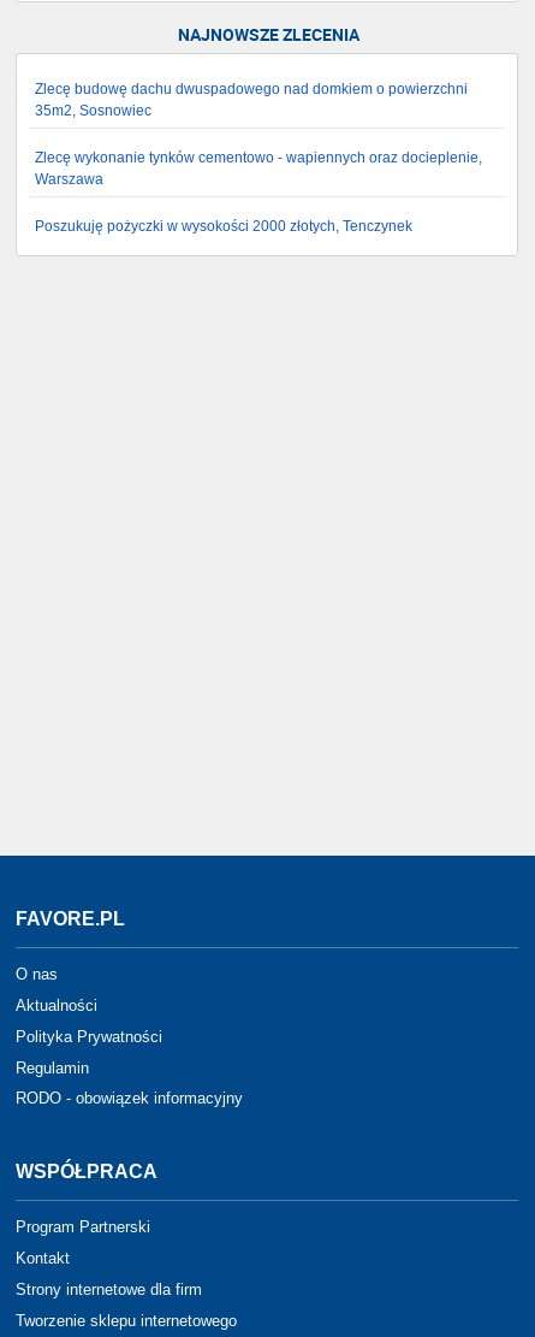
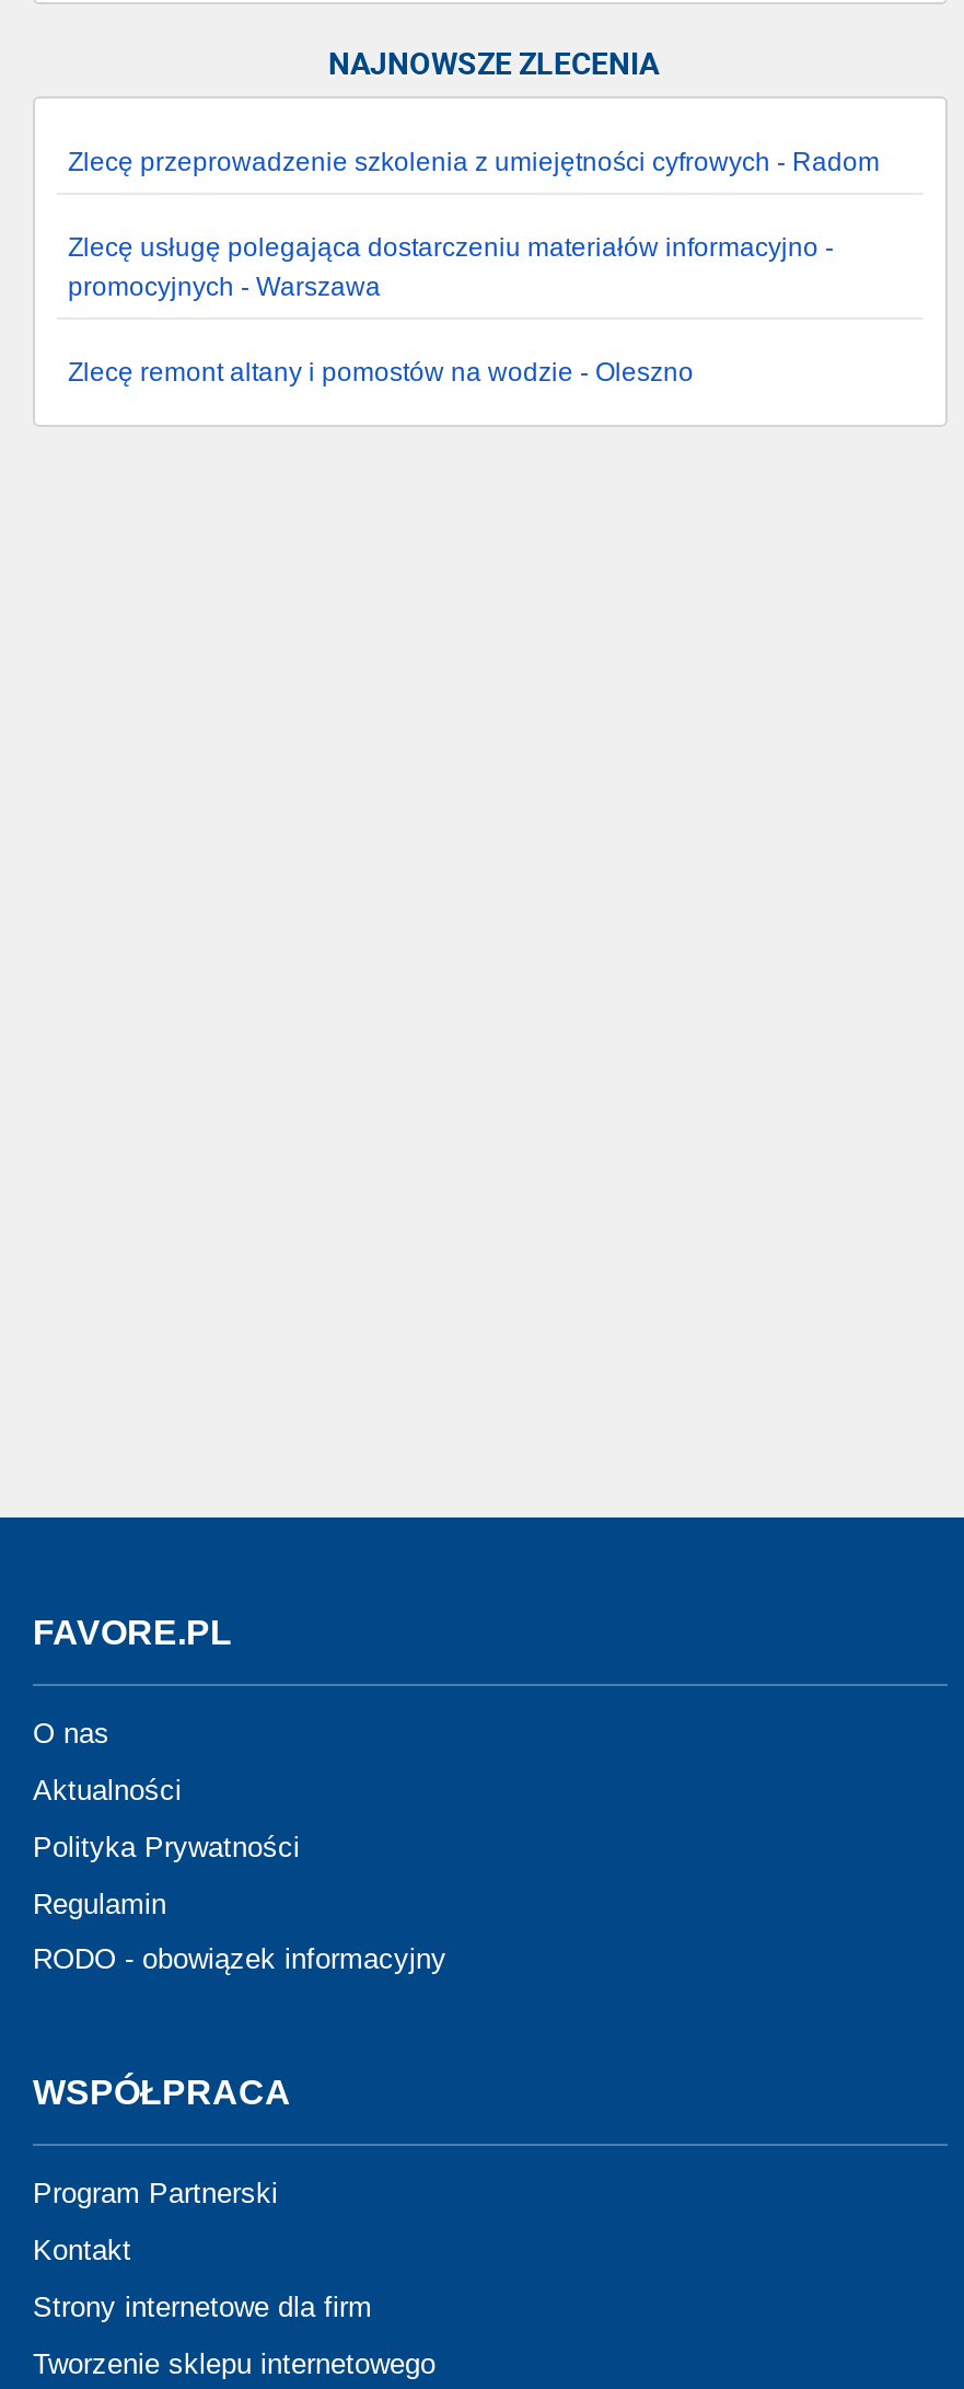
- Zlecę budowę dachu dwuspadowego nad domkiem o powierzchni
- 35m2, Sosnowiec
+ Zlecę przeprowadzenie szkolenia z umiejętności cyfrowych - Radom

- Zlecę wykonanie tynków cementowo - wapiennych oraz docieplenie,
- Warszawa
+ Zlecę usługę polegająca dostarczeniu materiałów informacyjno -
+ promocyjnych - Warszawa

- Poszukuję pożyczki w wysokości 2000 złotych, Tenczynek
+ Zlecę remont altany i pomostów na wodzie - Oleszno
